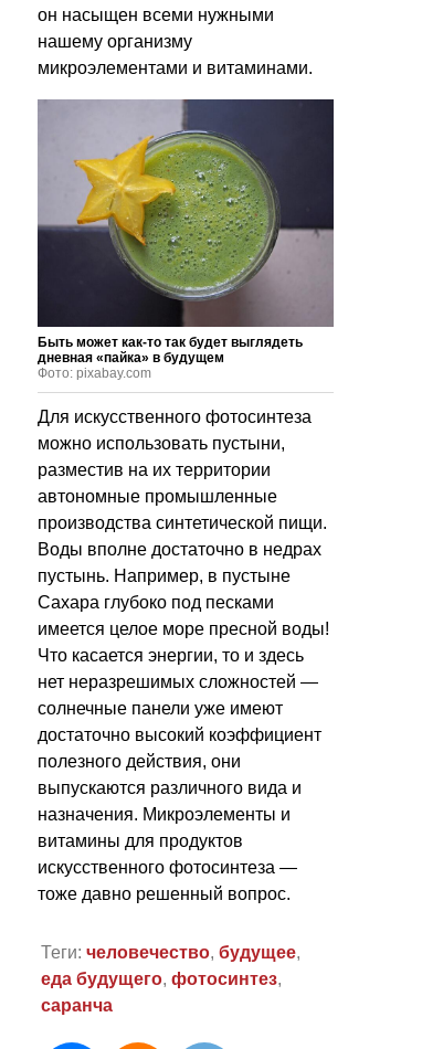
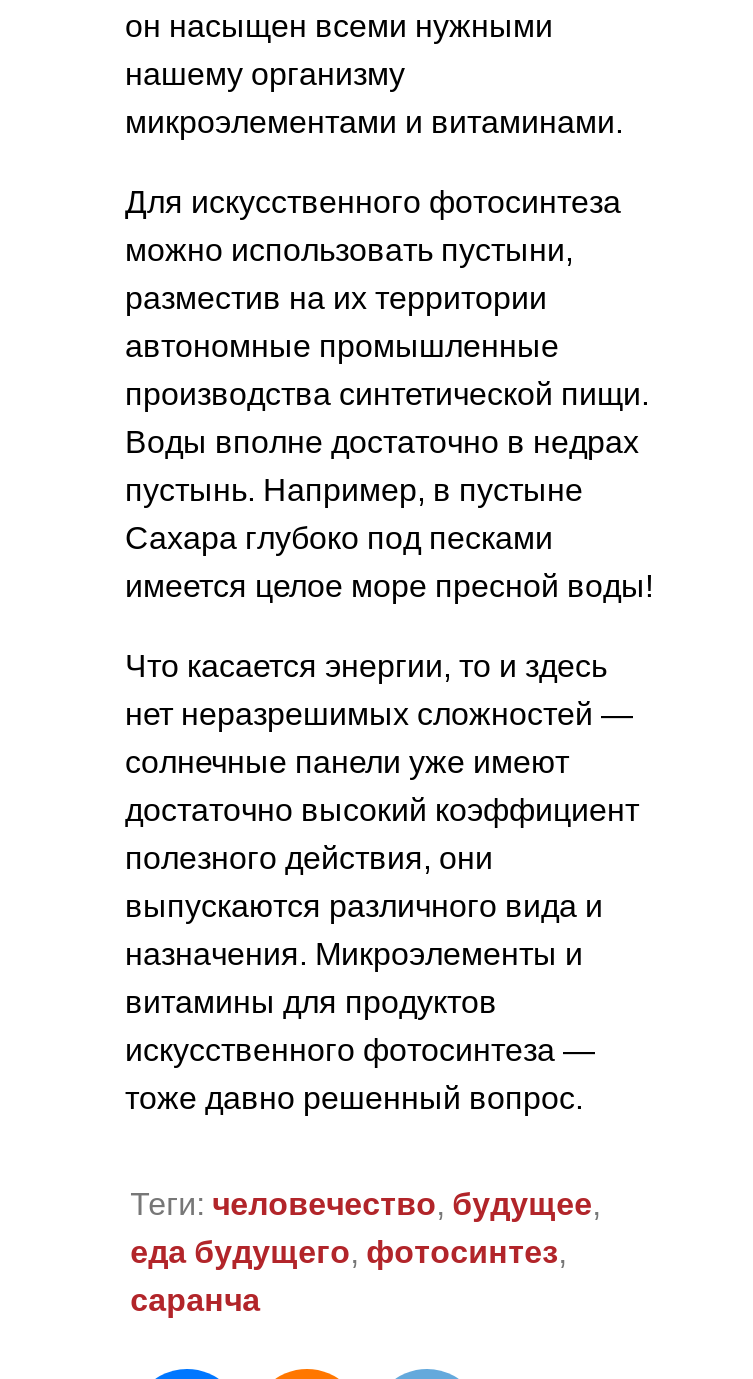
- [image]
- Быть может как-то так будет выглядеть
- дневная «пайка» в будущем
- Фото: pixabay.com

moved up: Для искусственного фотосинтеза | можно использовать пустыни, | разместив на их территории | ... | Сахара глубоко под песками | имеется целое море пресной воды!
